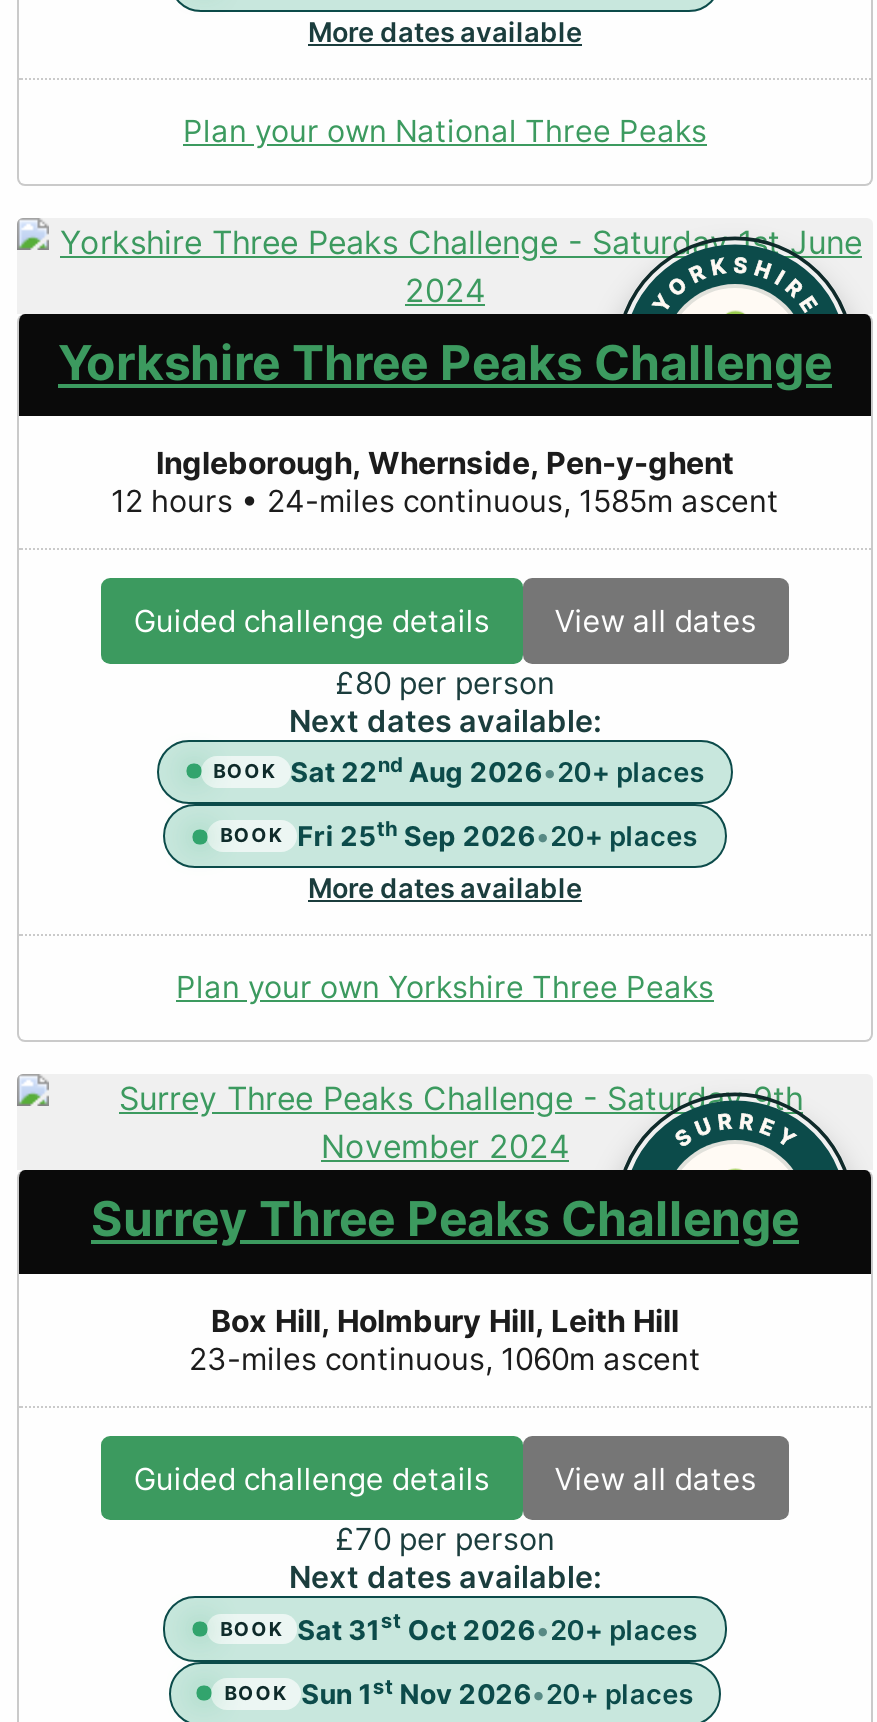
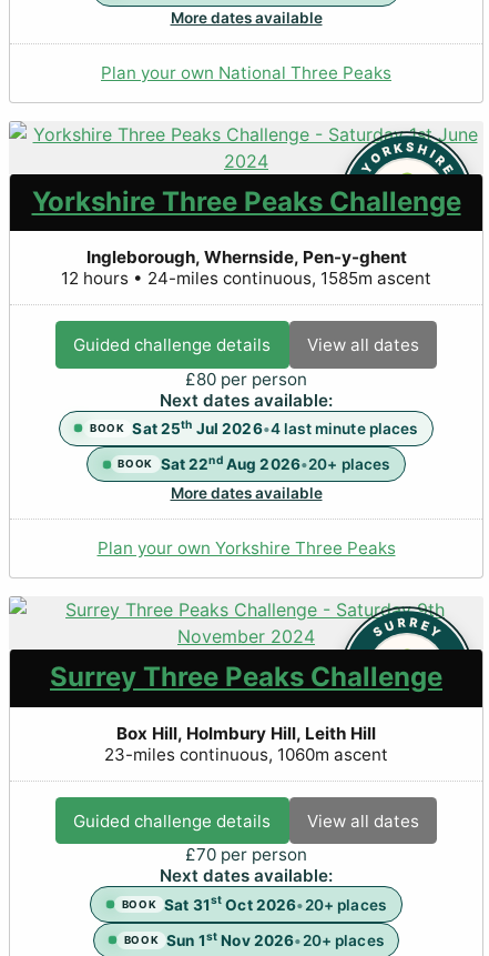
+ [image]
+ BOOK Sat 25th Jul 2026•4 last minute places

moved down: BOOK Sat 22nd Aug 2026•20+ places

- BOOK Fri 25th Sep 2026•20+ places
